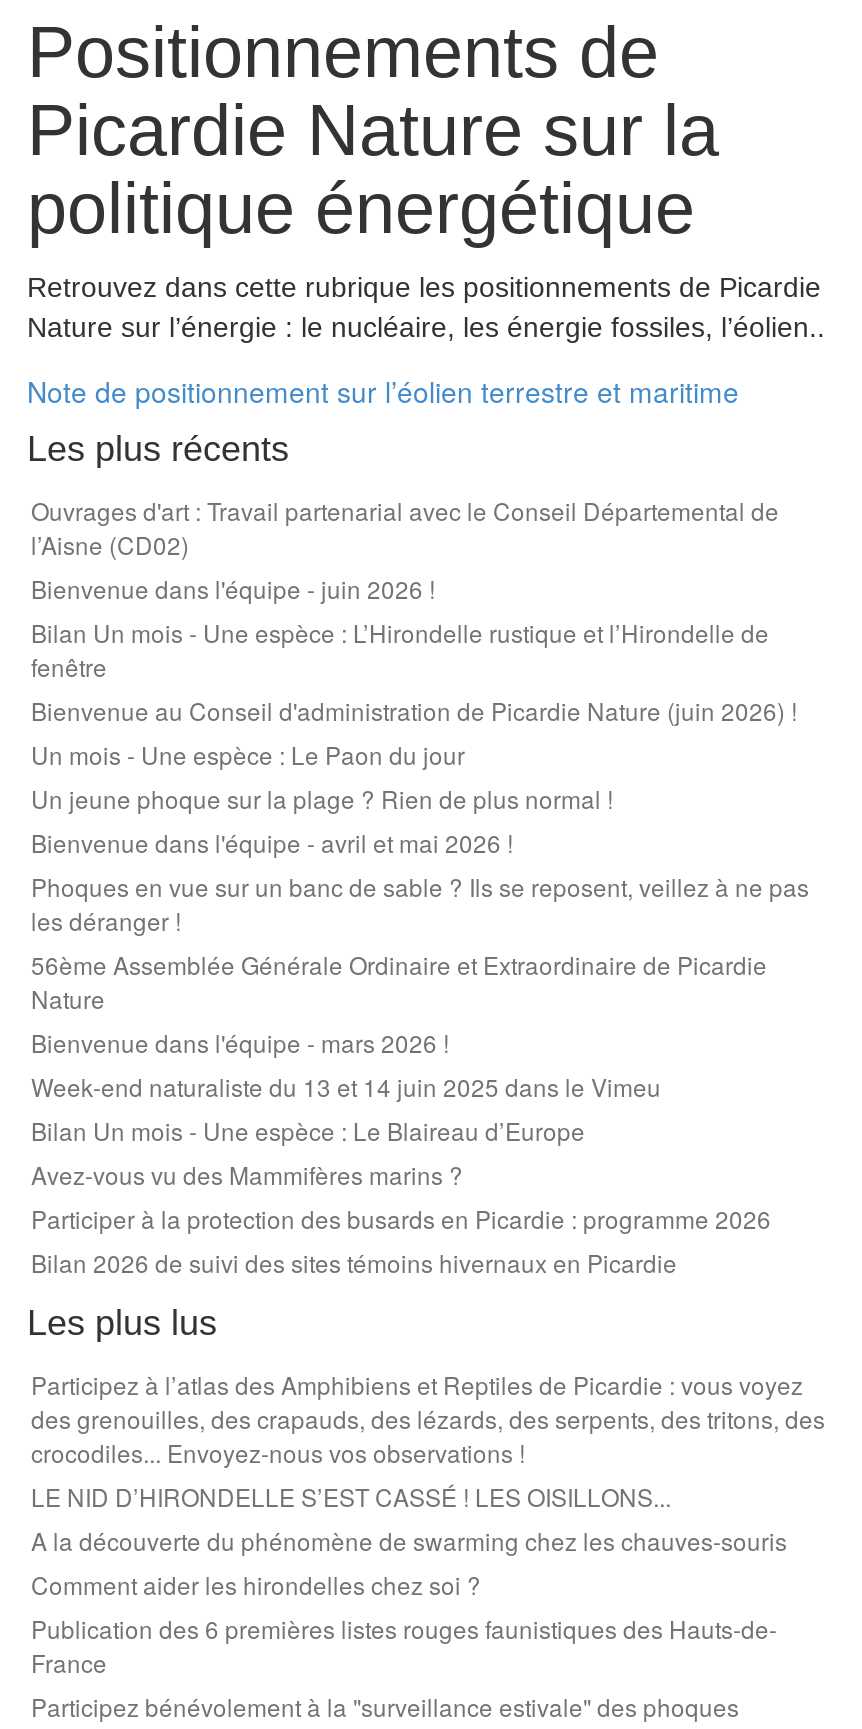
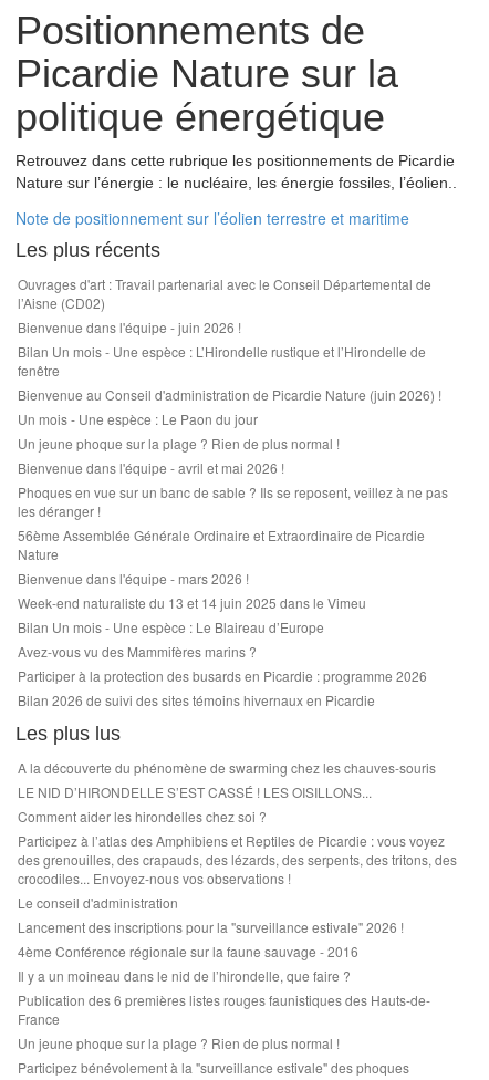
moved up: A la découverte du phénomène de swarming chez les chauves-souris | LE NID D’HIRONDELLE S’EST CASSÉ ! LES OISILLONS... | Comment aider les hirondelles chez soi ?

+ Le conseil d'administration
+ Lancement des inscriptions pour la "surveillance estivale" 2026 !
+ 4ème Conférence régionale sur la faune sauvage - 2016
+ Il y a un moineau dans le nid de l’hirondelle, que faire ?

+ Un jeune phoque sur la plage ? Rien de plus normal !
